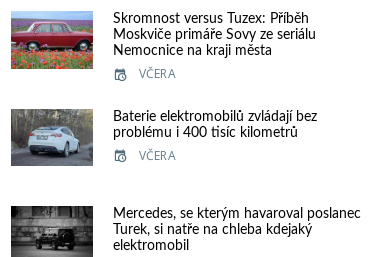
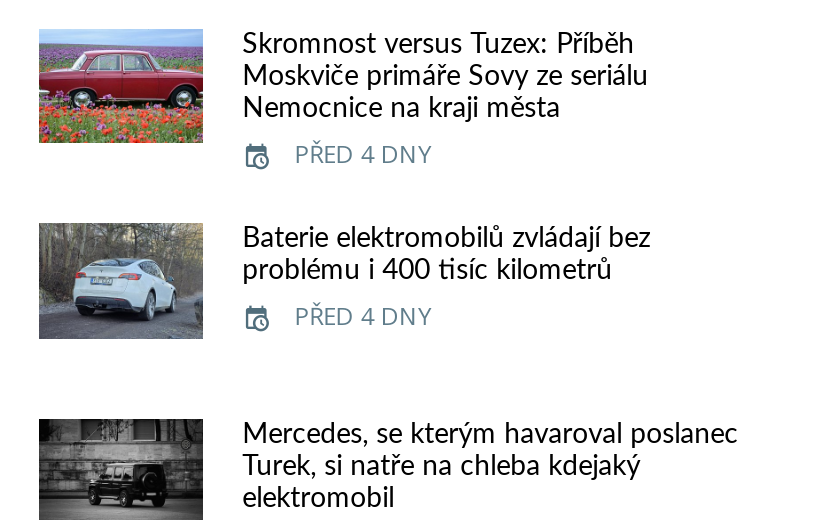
- VČERA
+ PŘED 4 DNY

- VČERA
+ PŘED 4 DNY
